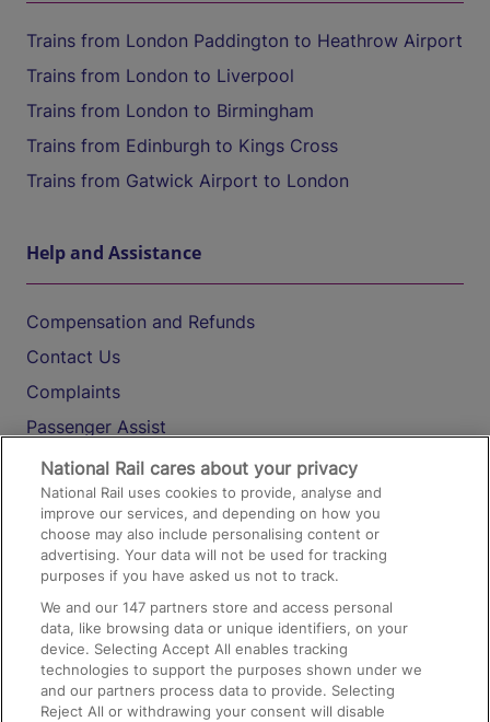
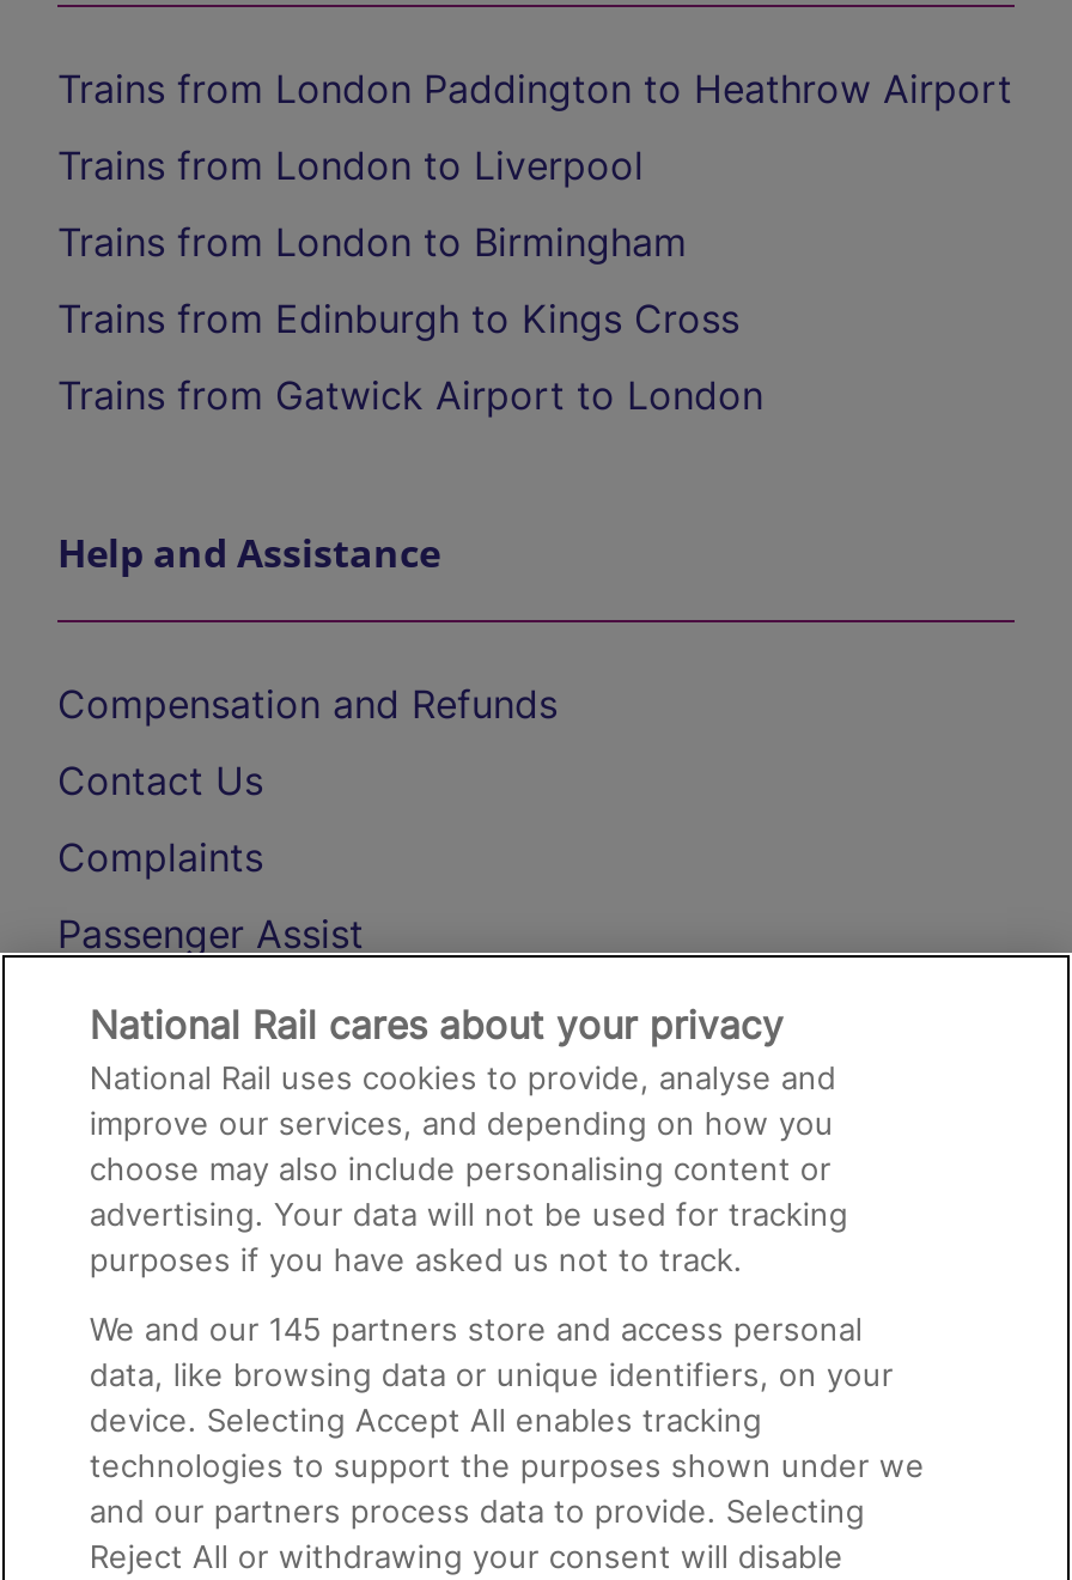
- We and our 147 partners store and access personal
+ We and our 145 partners store and access personal
